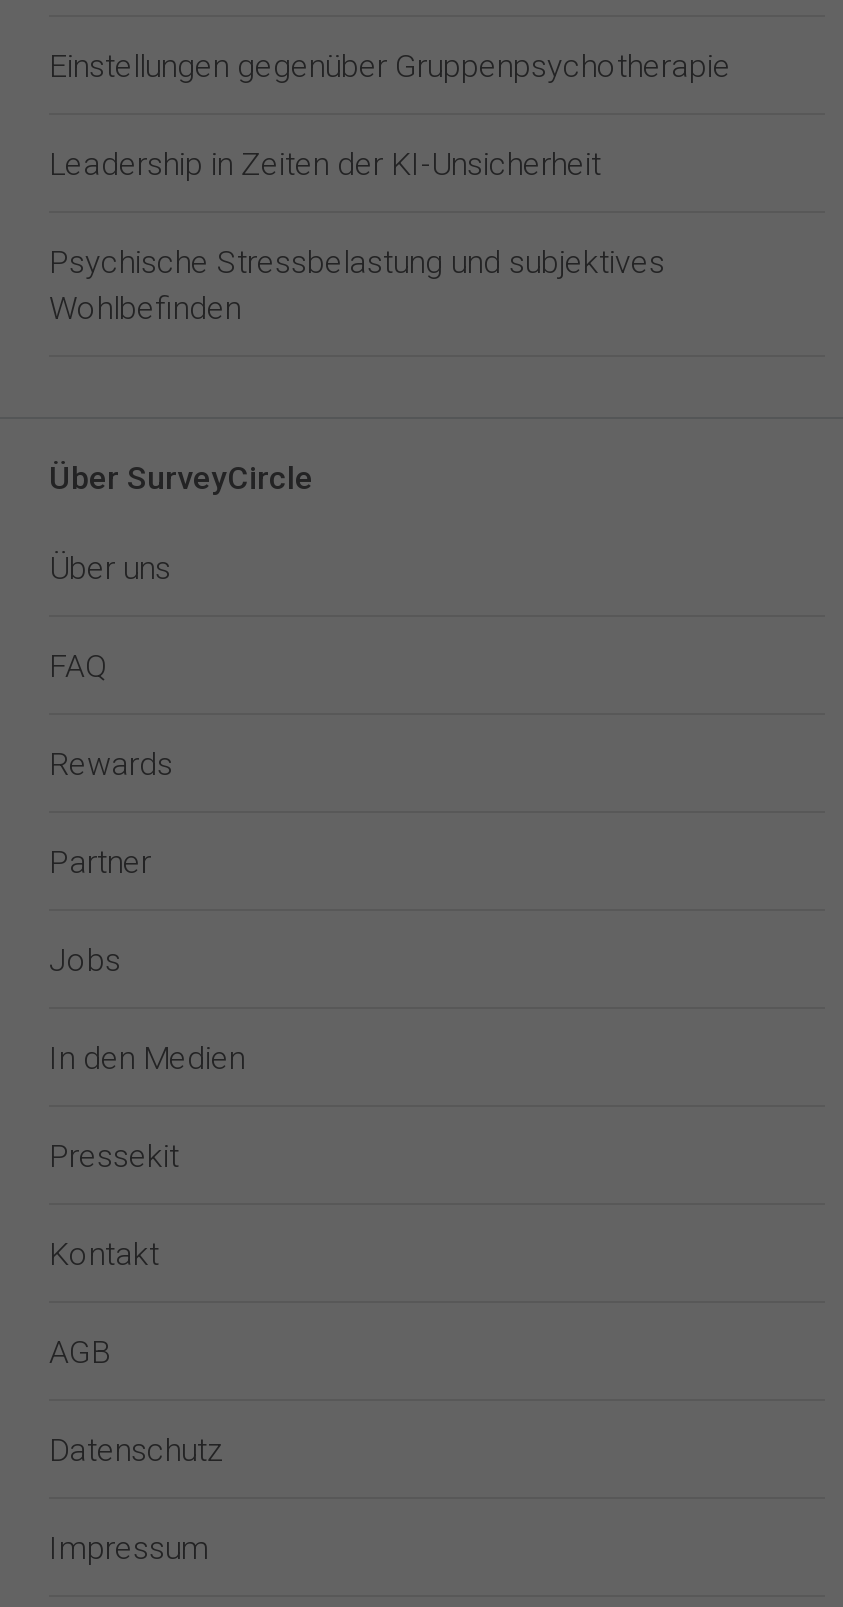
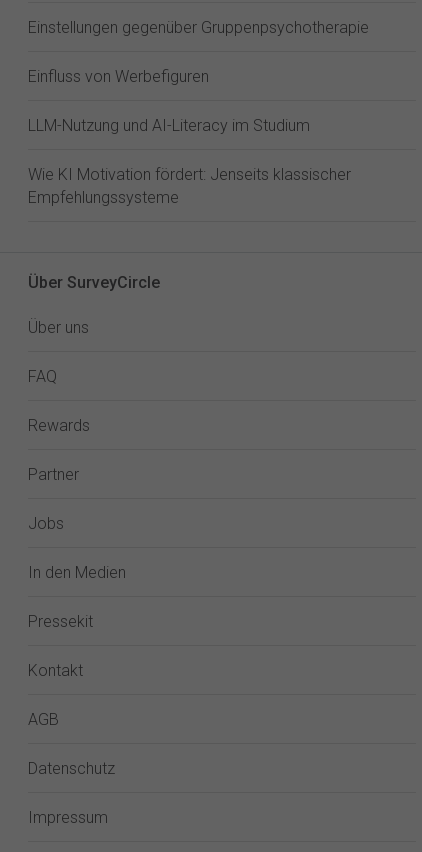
- Leadership in Zeiten der KI-Unsicherheit
- Psychische Stressbelastung und subjektives
- Wohlbefinden
+ Einfluss von Werbefiguren
+ LLM-Nutzung und AI-Literacy im Studium
+ Wie KI Motivation fördert: Jenseits klassischer
+ Empfehlungssysteme
